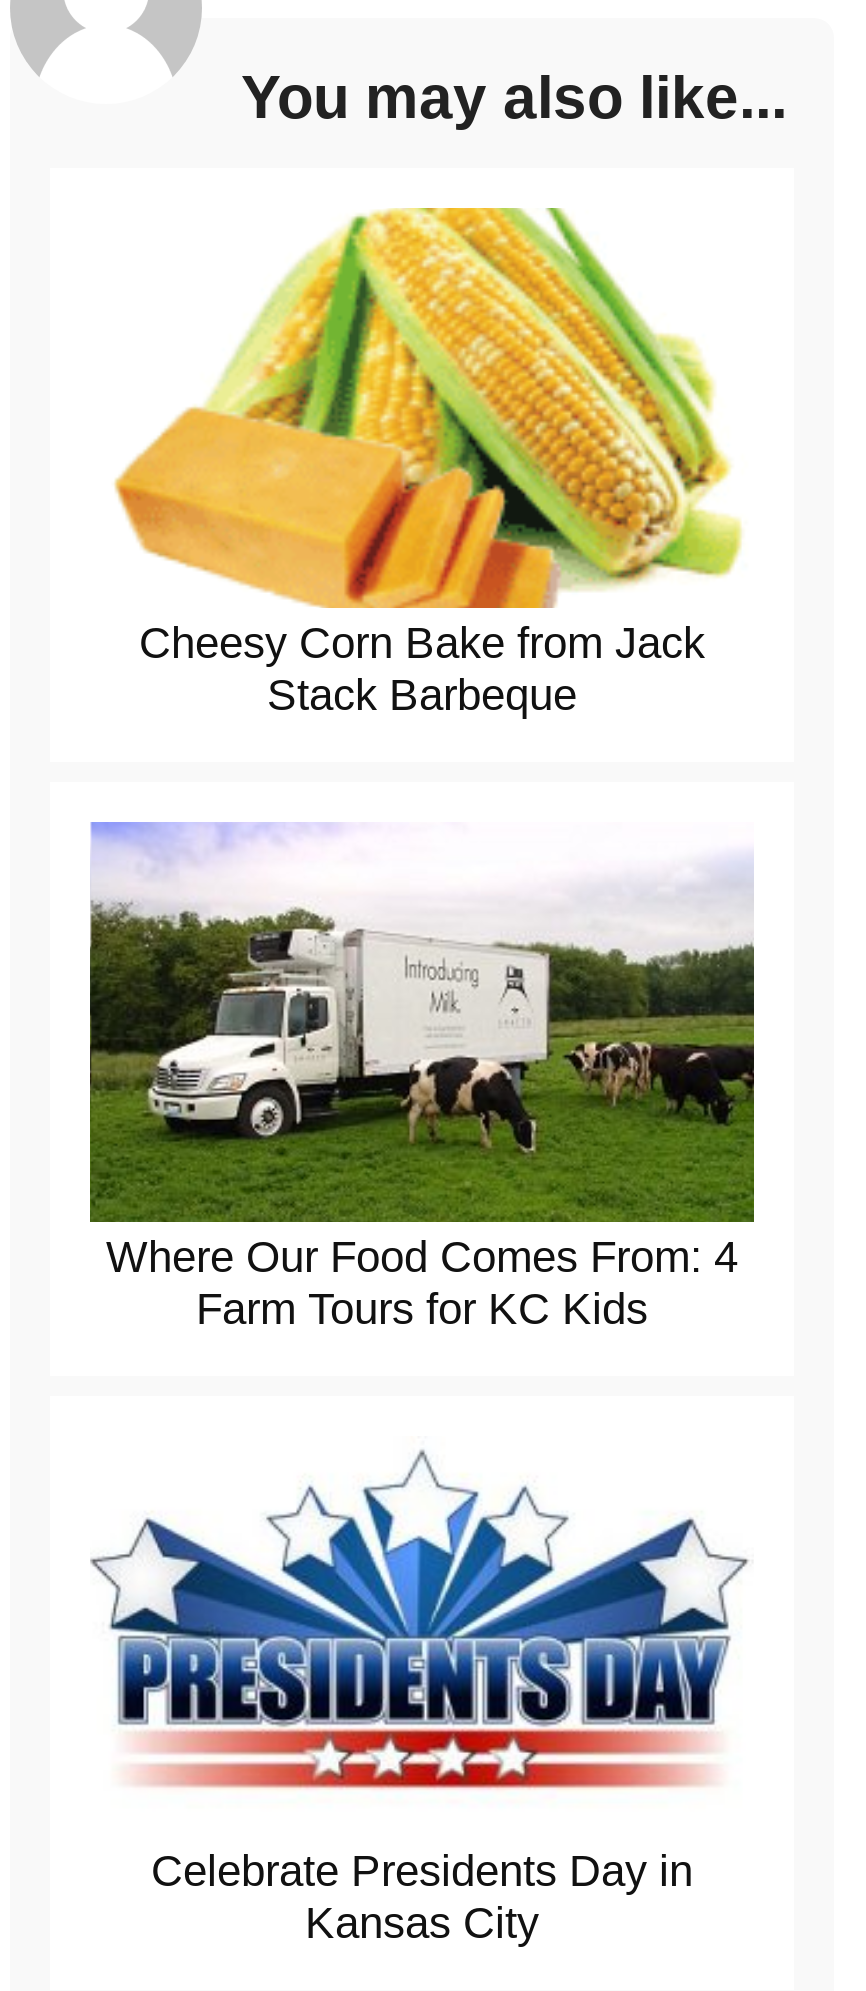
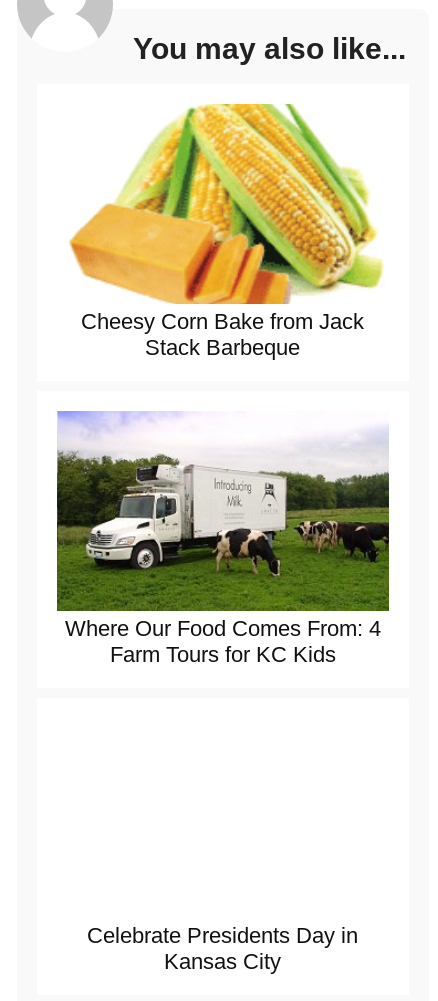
- [image]
